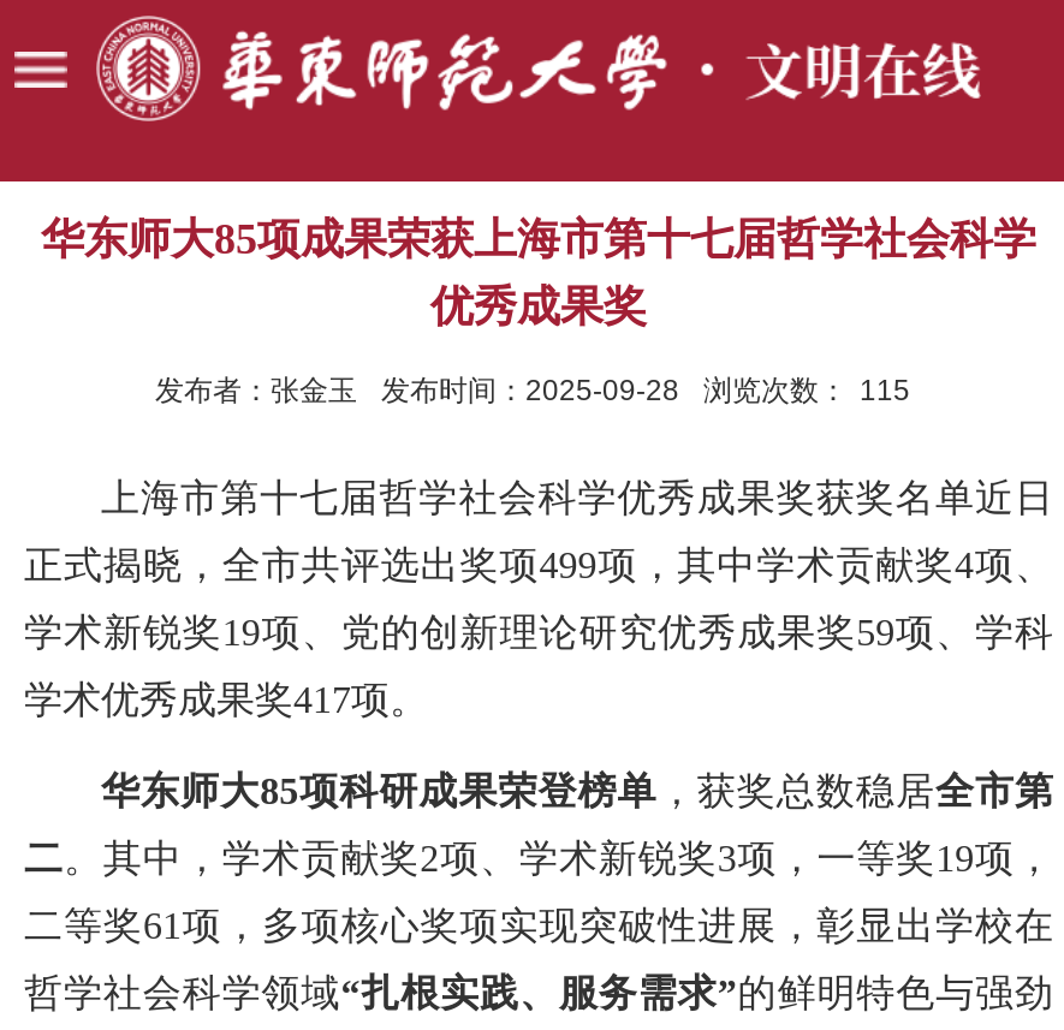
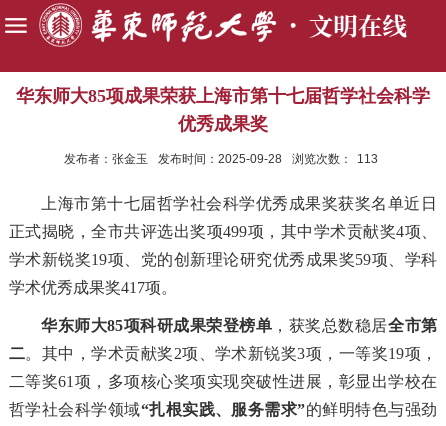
- 发布者：张金玉 发布时间：2025-09-28 浏览次数： 115
+ 发布者：张金玉 发布时间：2025-09-28 浏览次数： 113
